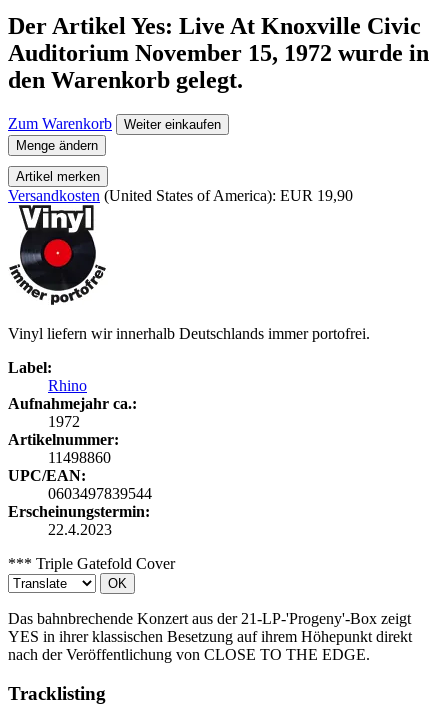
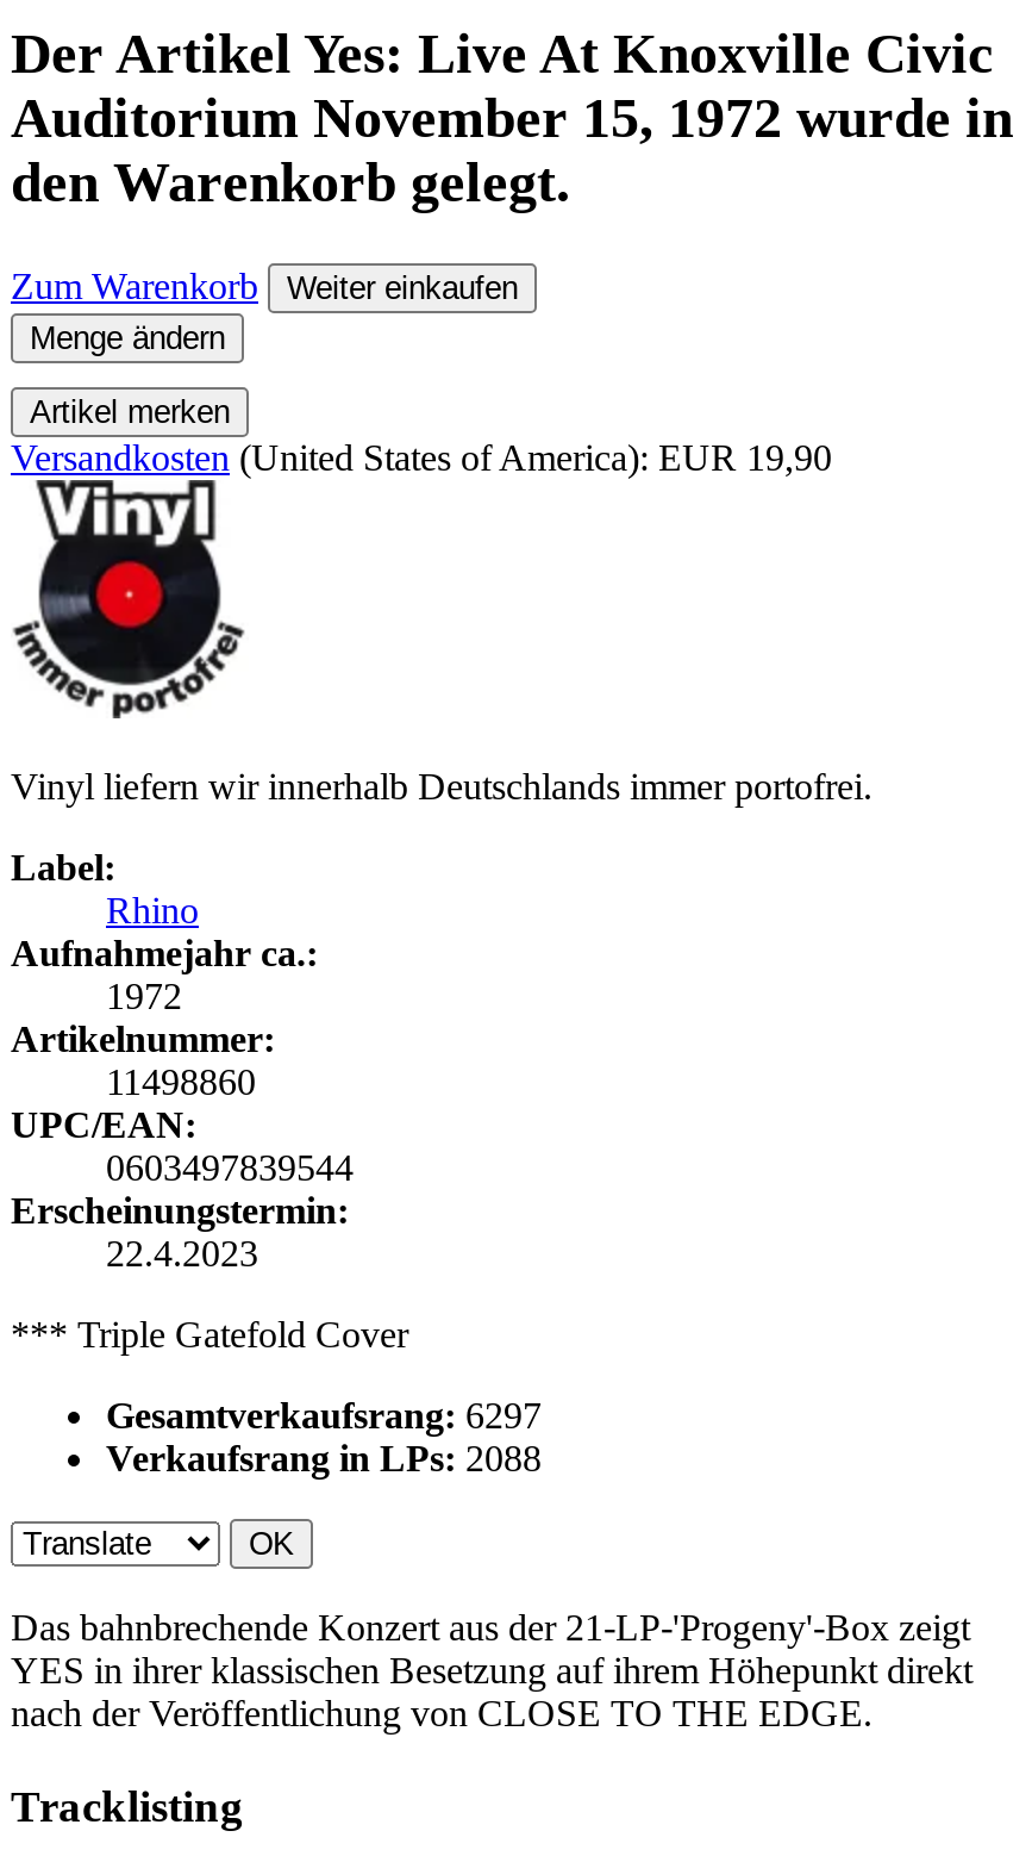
+ Gesamtverkaufsrang: 6297
+ Verkaufsrang in LPs: 2088
